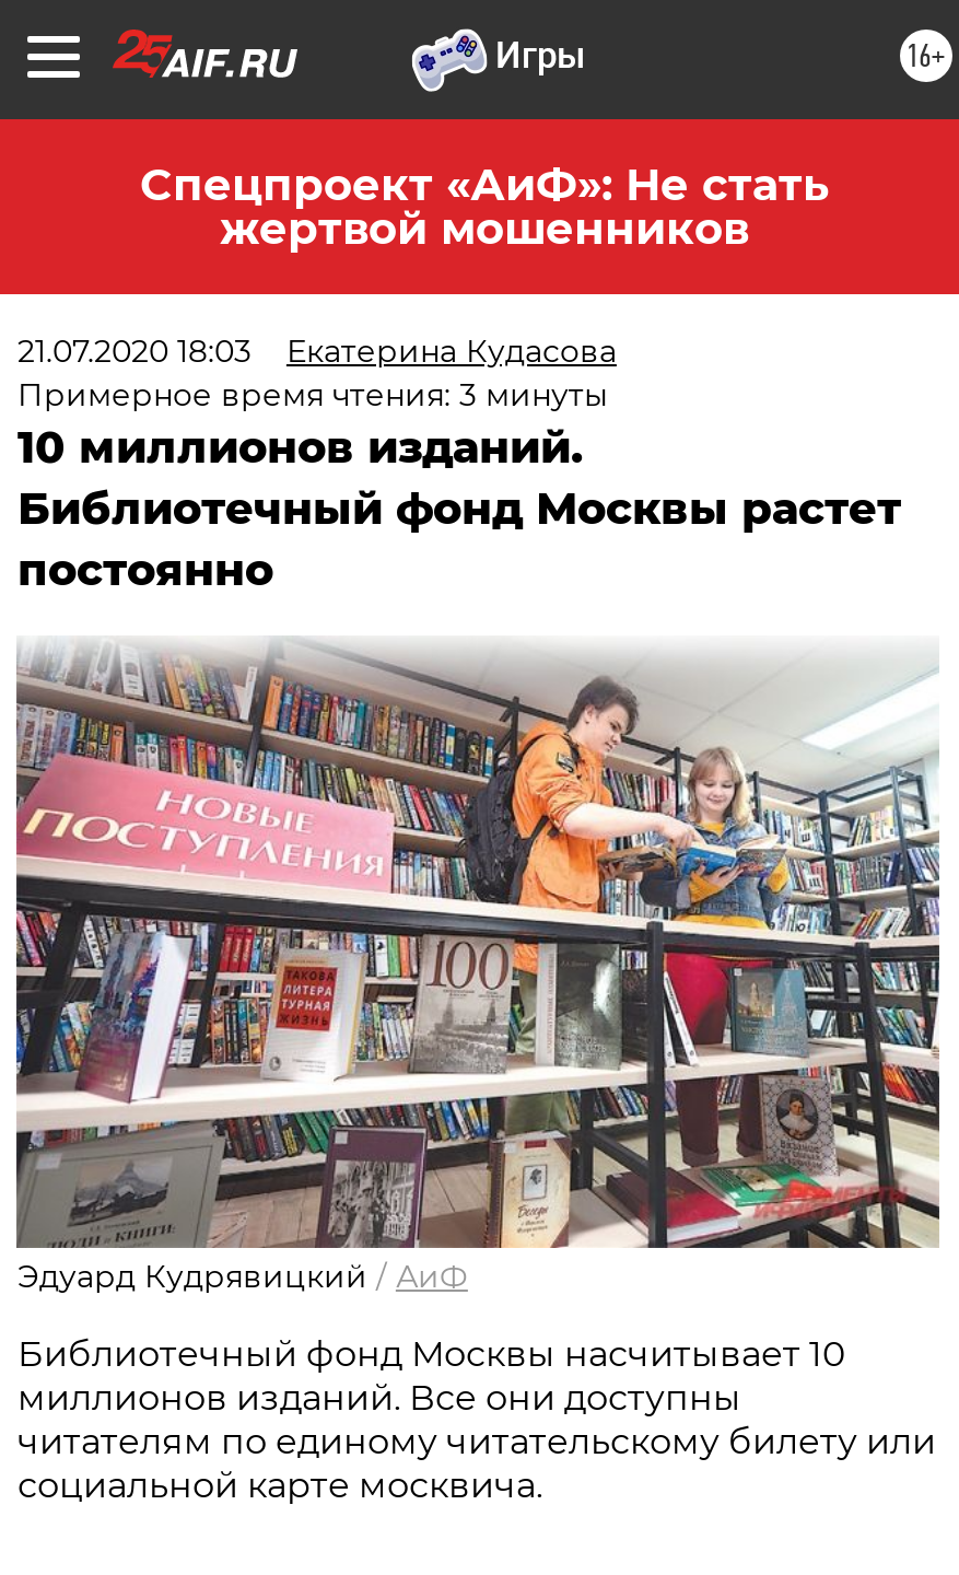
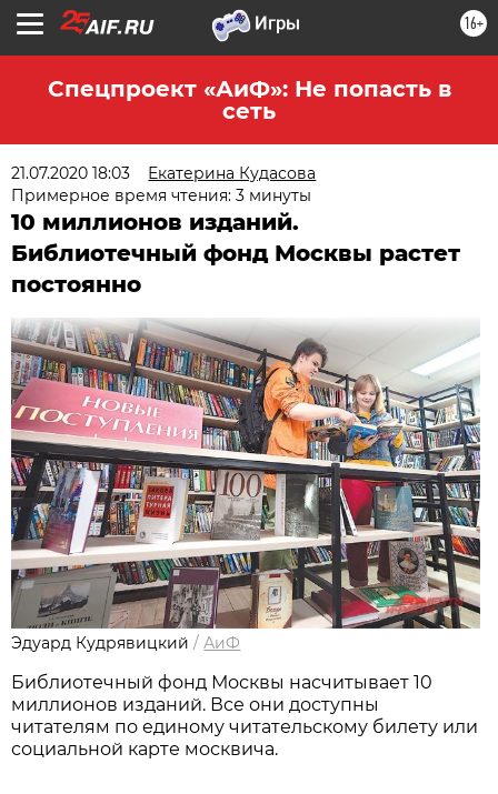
- Спецпроект «АиФ»: Не стать
- жертвой мошенников
+ Спецпроект «АиФ»: Не попасть в
+ сеть
